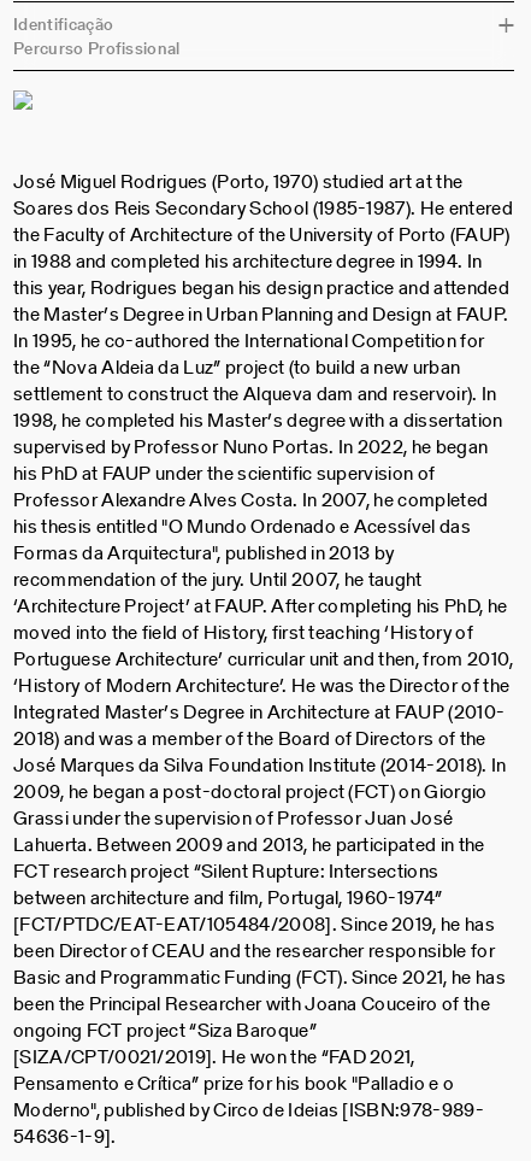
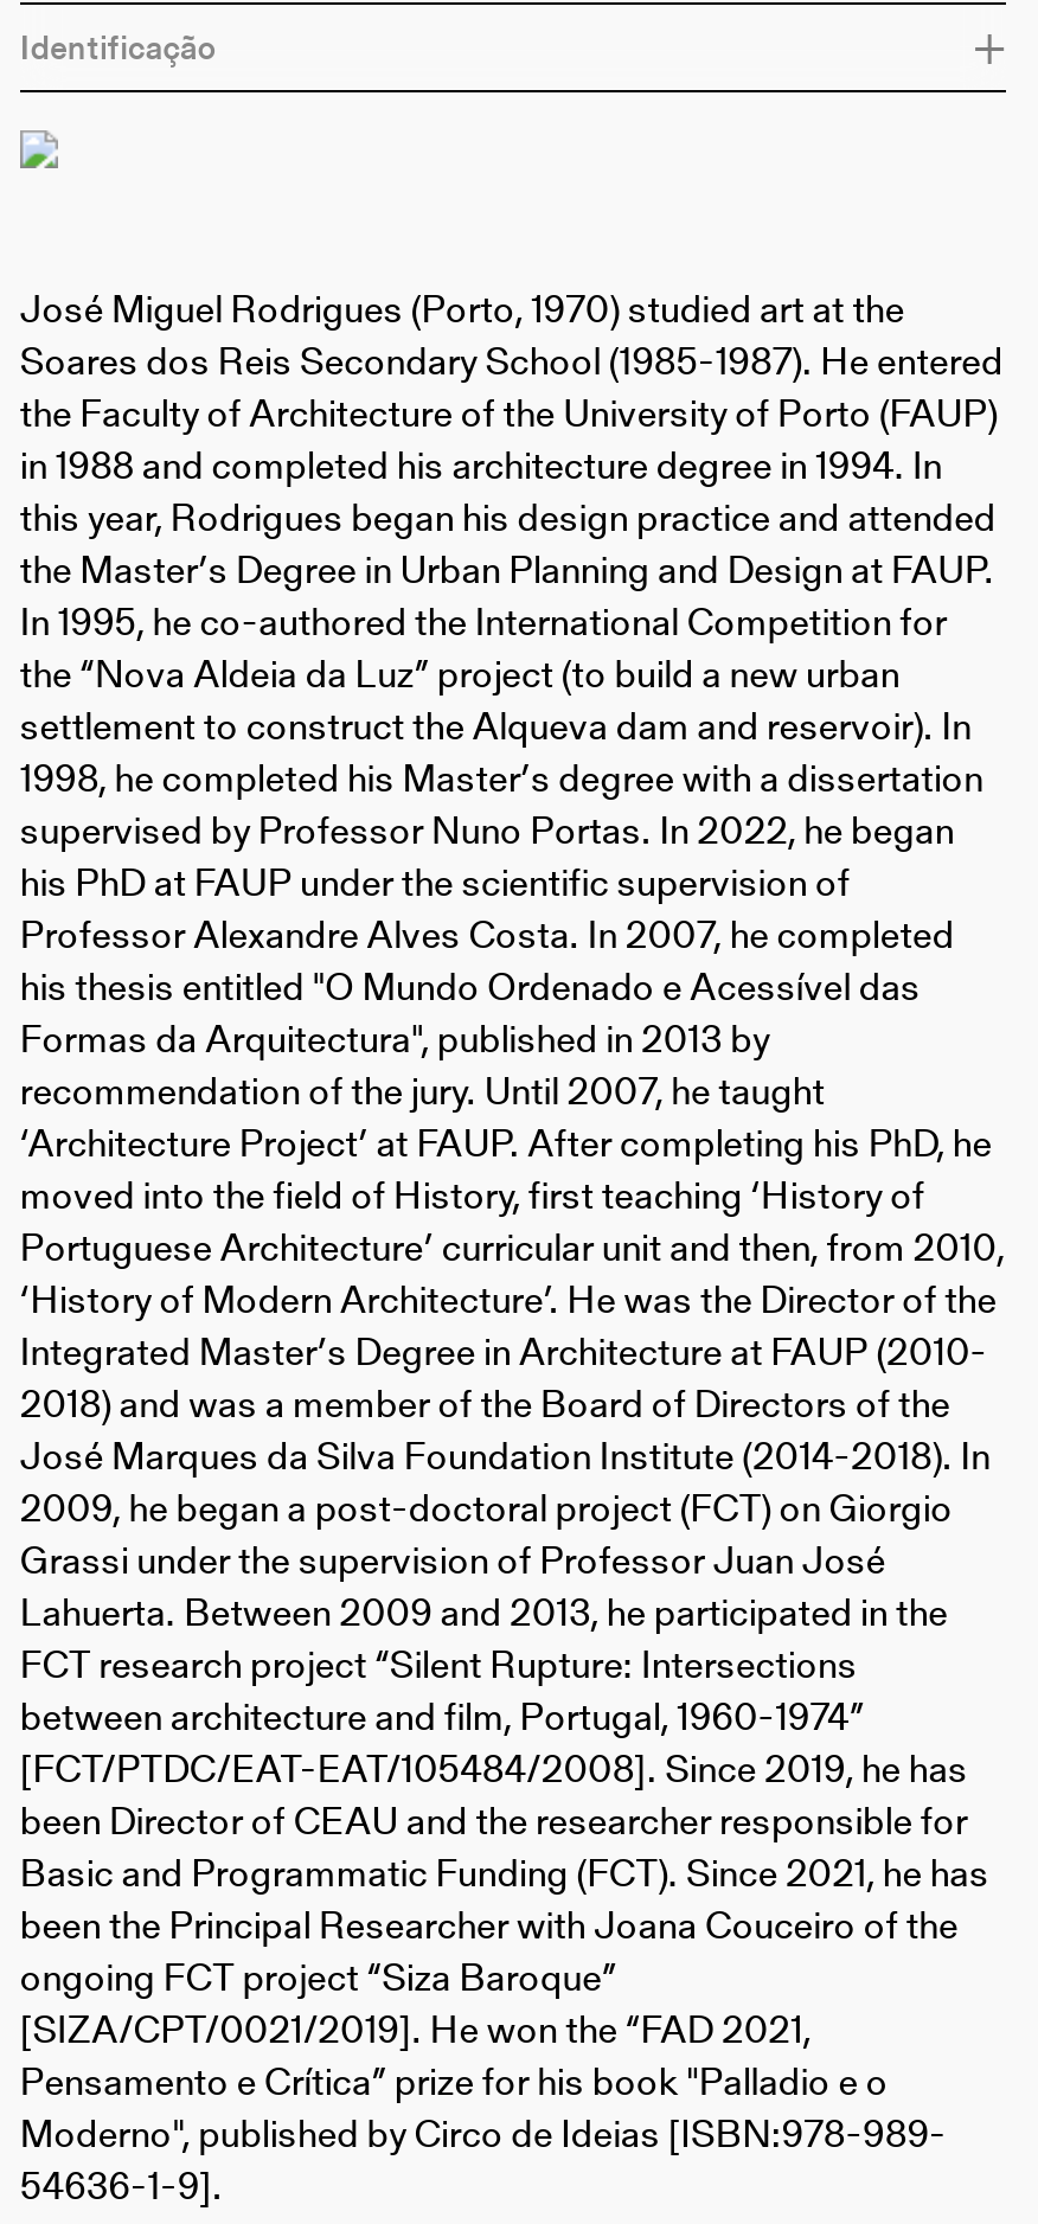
- Percurso Profissional
